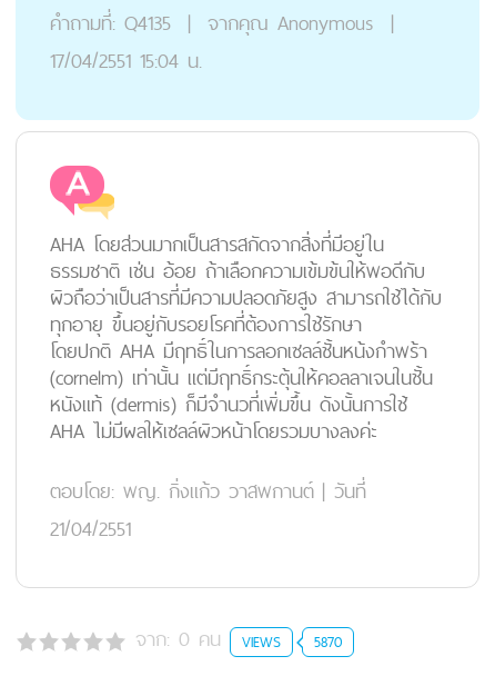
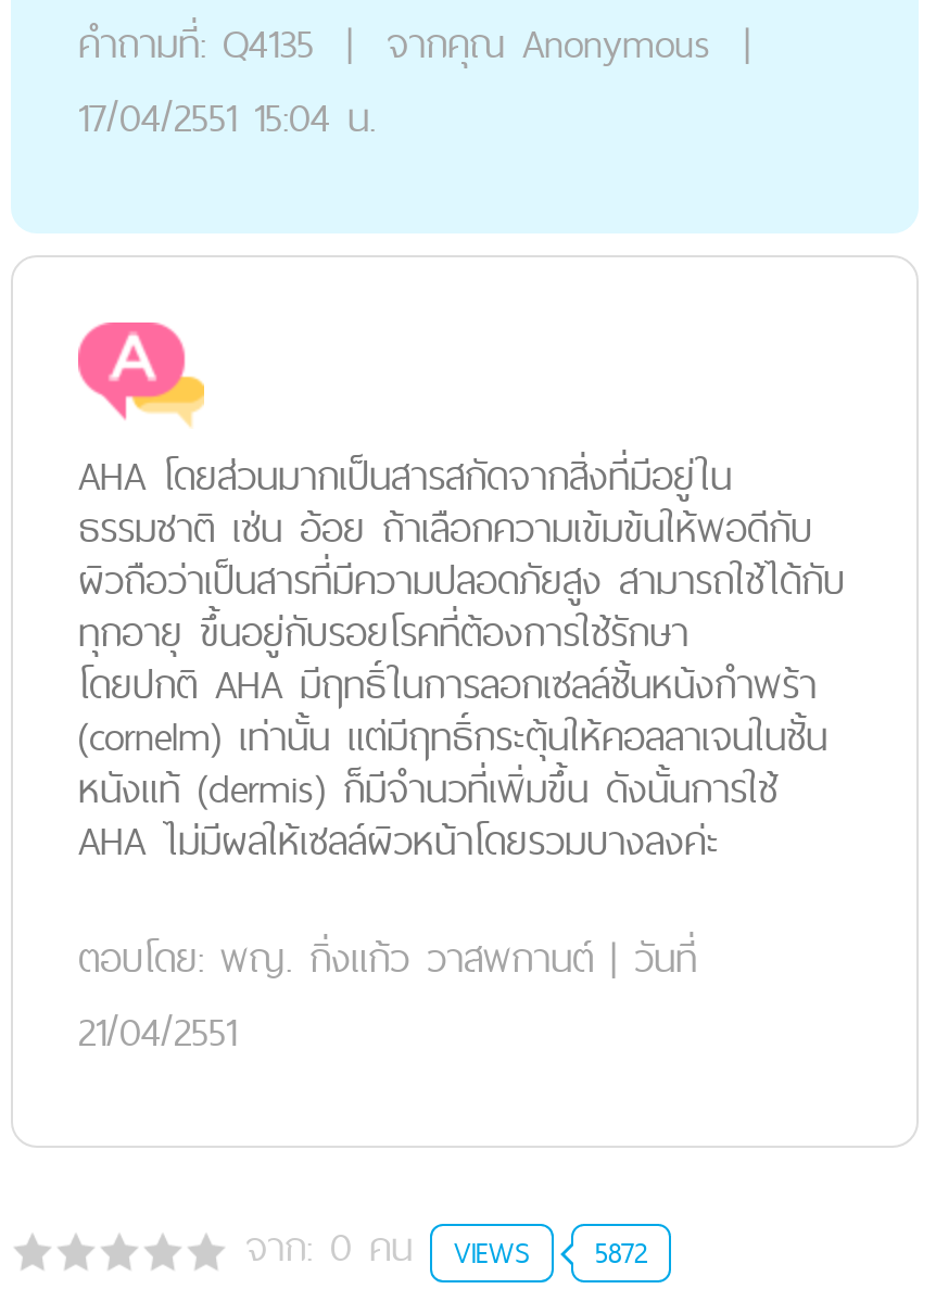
- จาก: 0คน VIEWS 5870
+ จาก: 0คน VIEWS 5872
